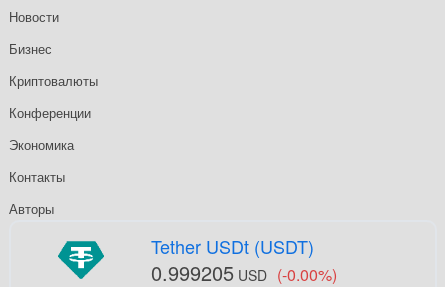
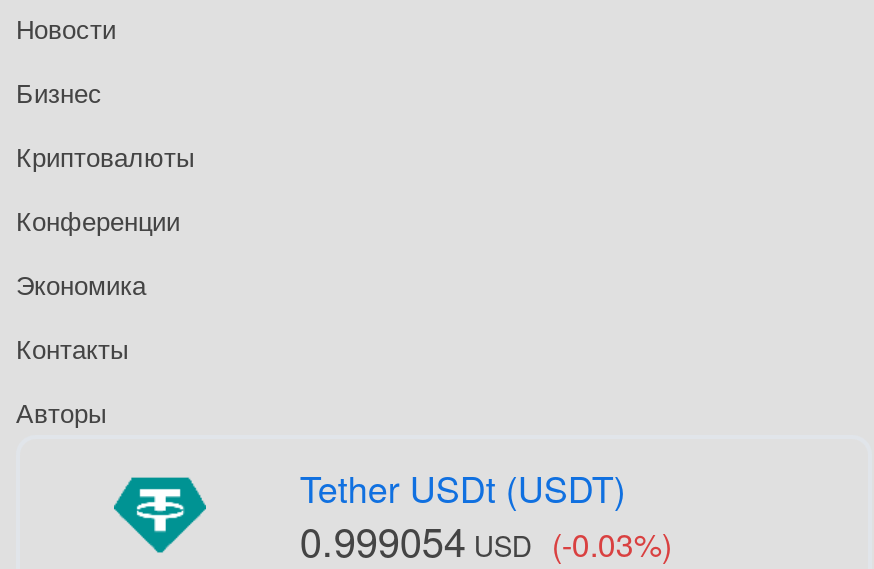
- 0.999205 USD (-0.00%)
+ 0.999054 USD (-0.03%)
